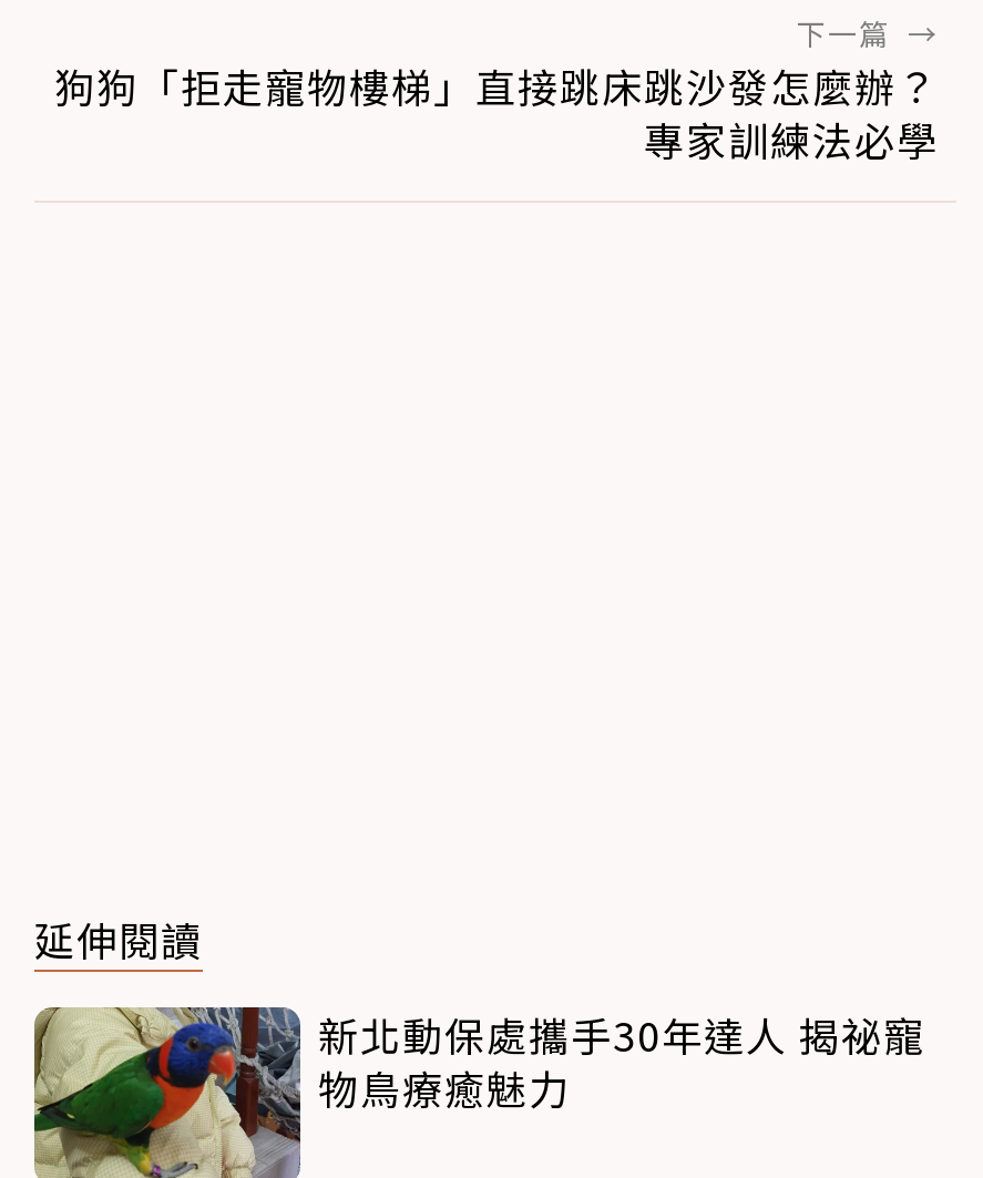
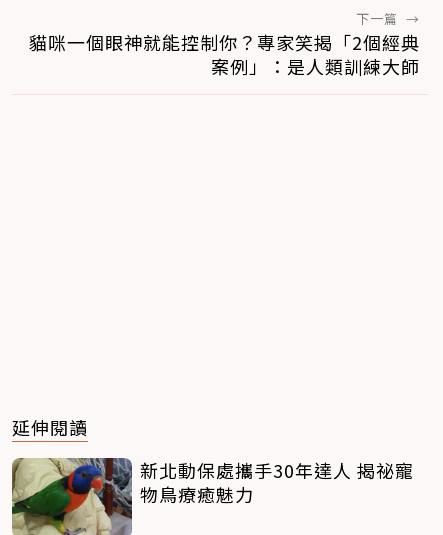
- 狗狗「拒走寵物樓梯」直接跳床跳沙發怎麼辦？
- 專家訓練法必學
+ 貓咪一個眼神就能控制你？專家笑揭「2個經典
+ 案例」：是人類訓練大師
